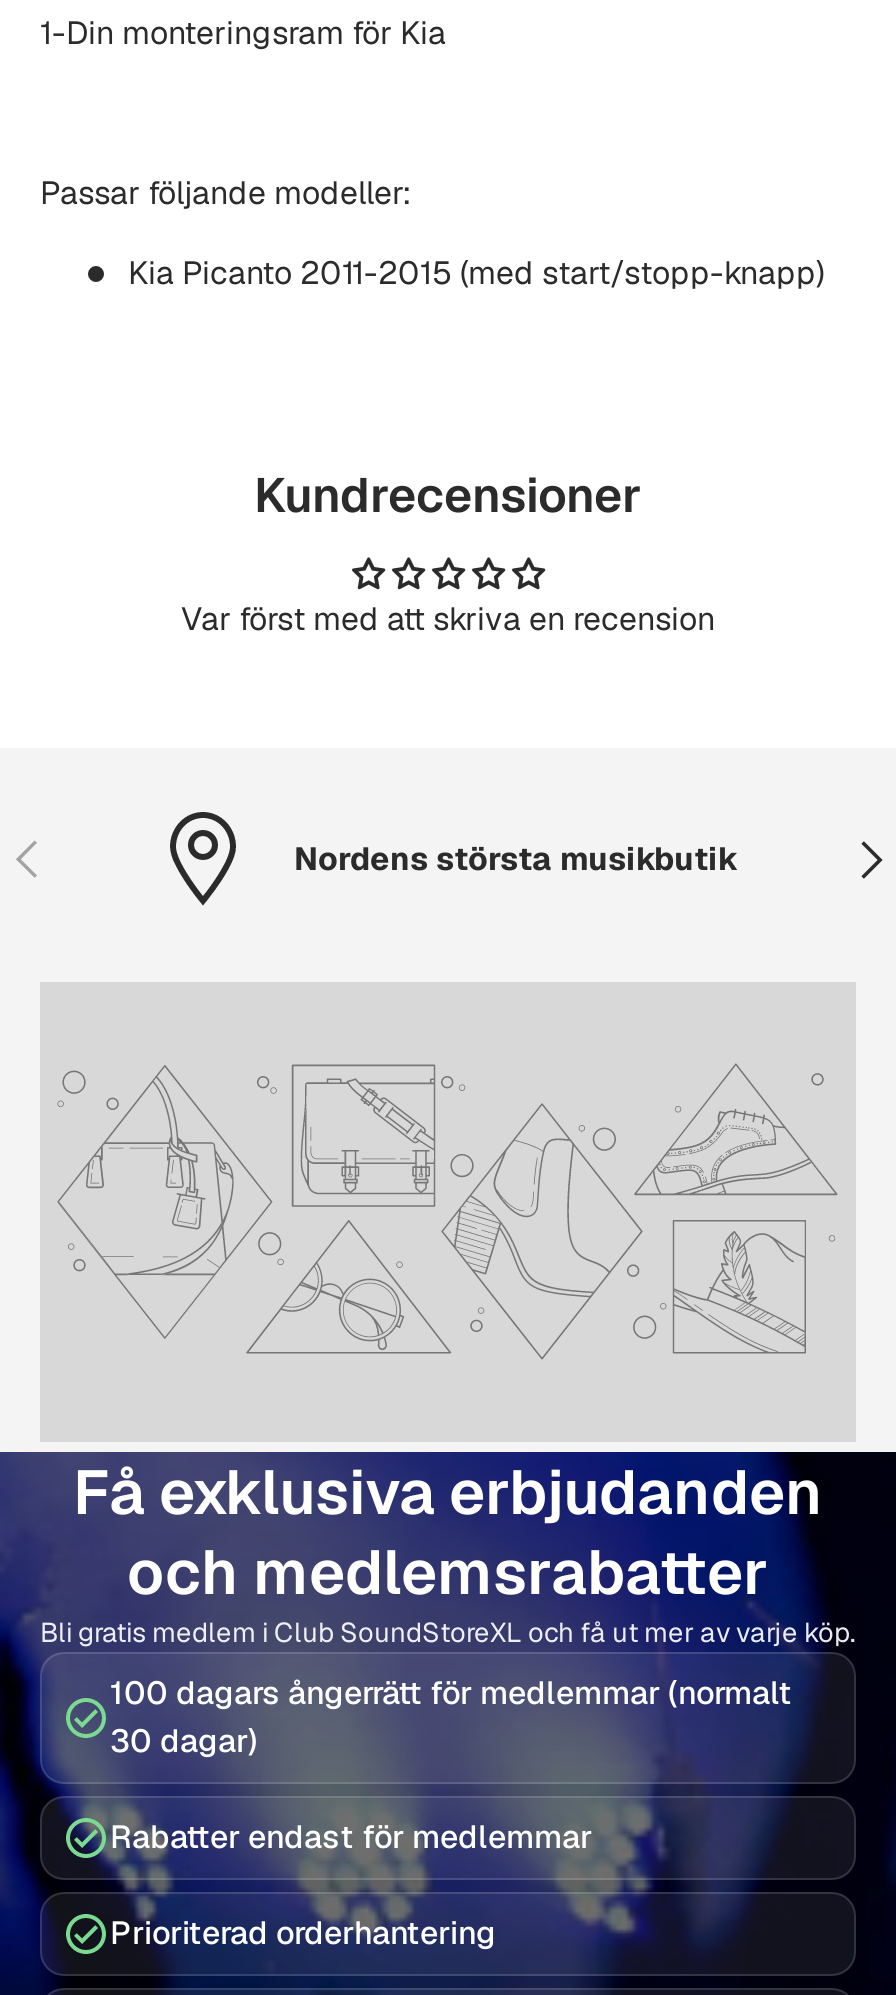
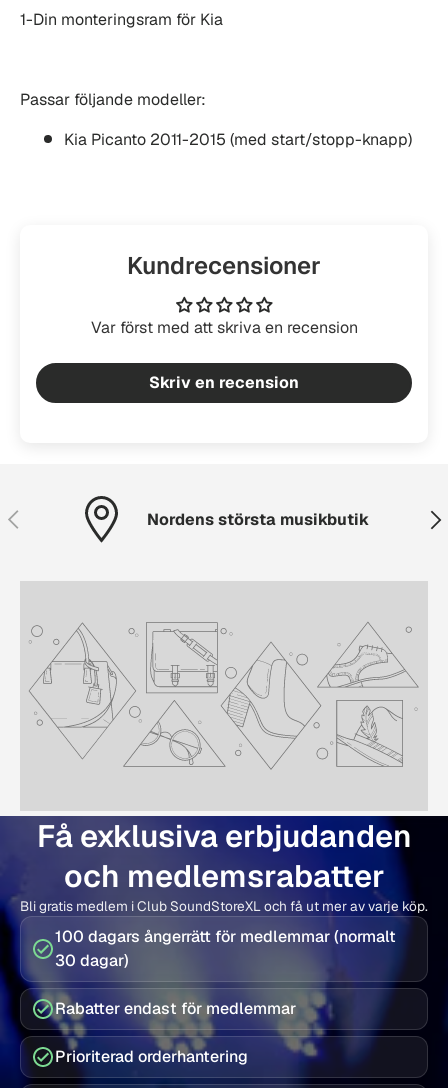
+ Skriv en recension
